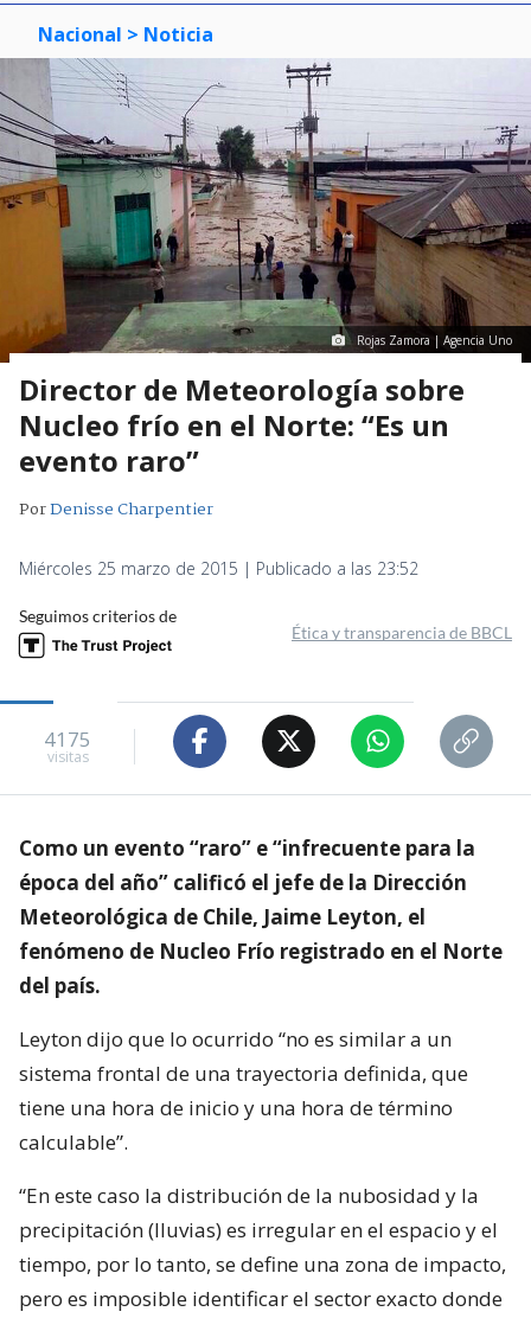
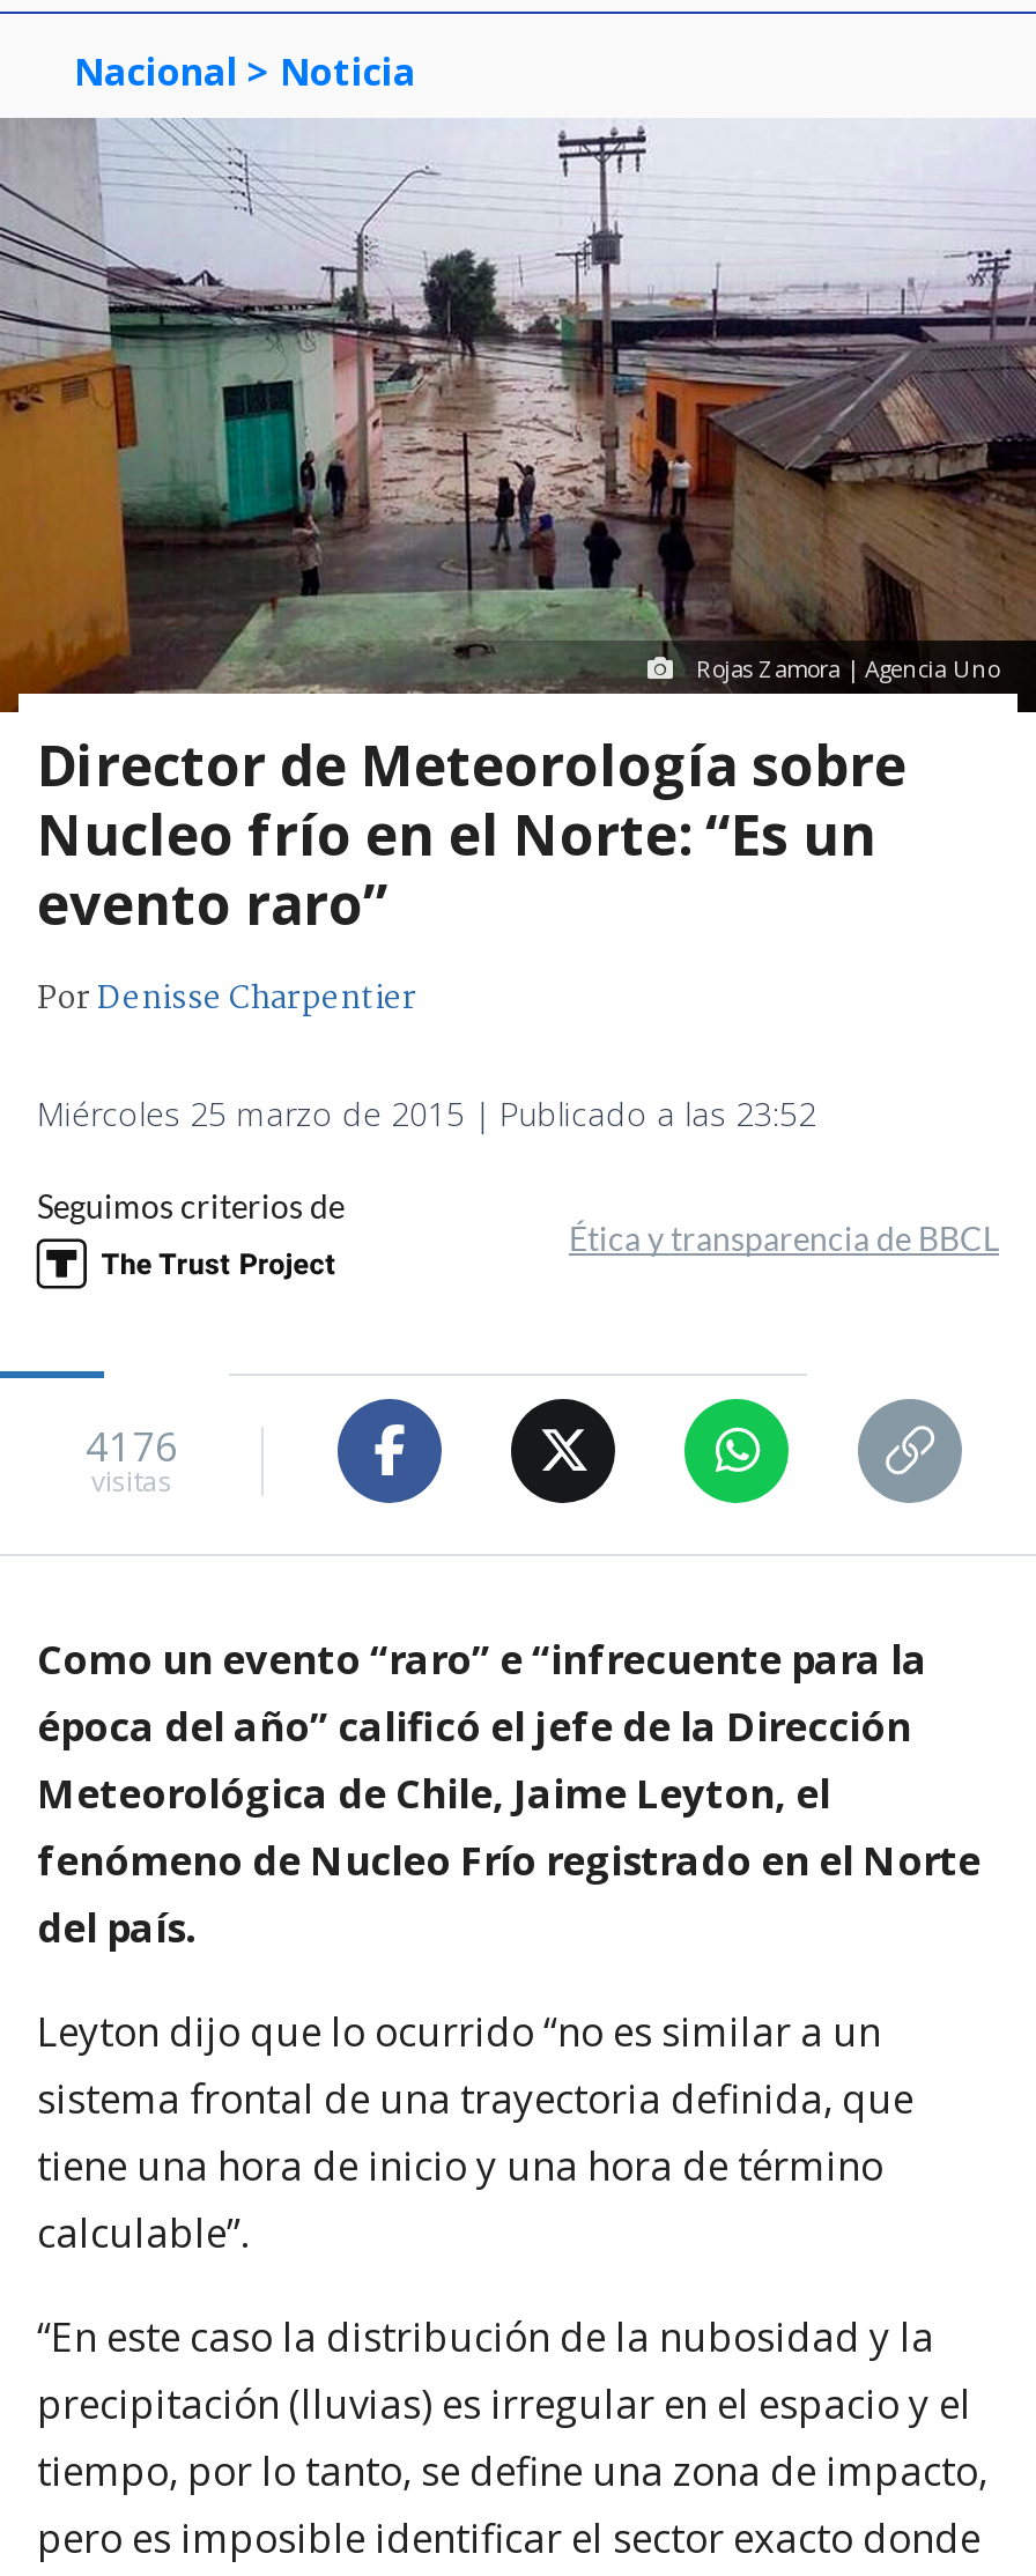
- 4175
+ 4176
